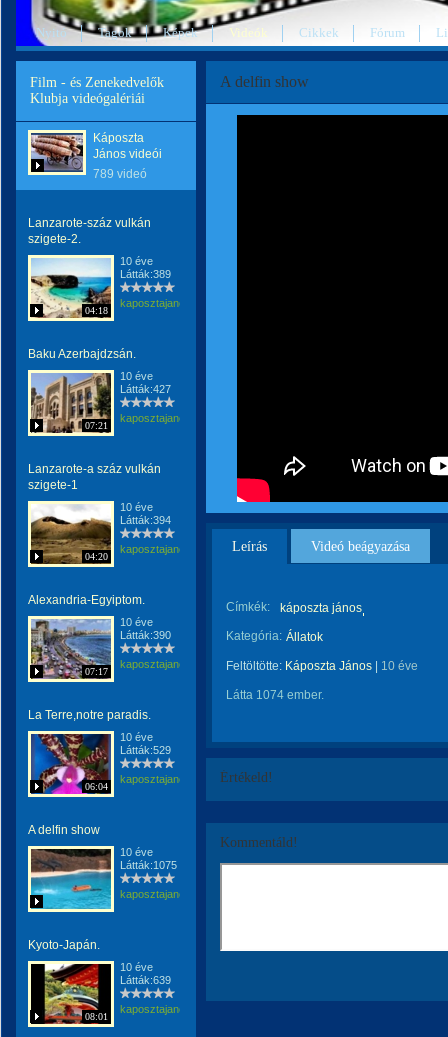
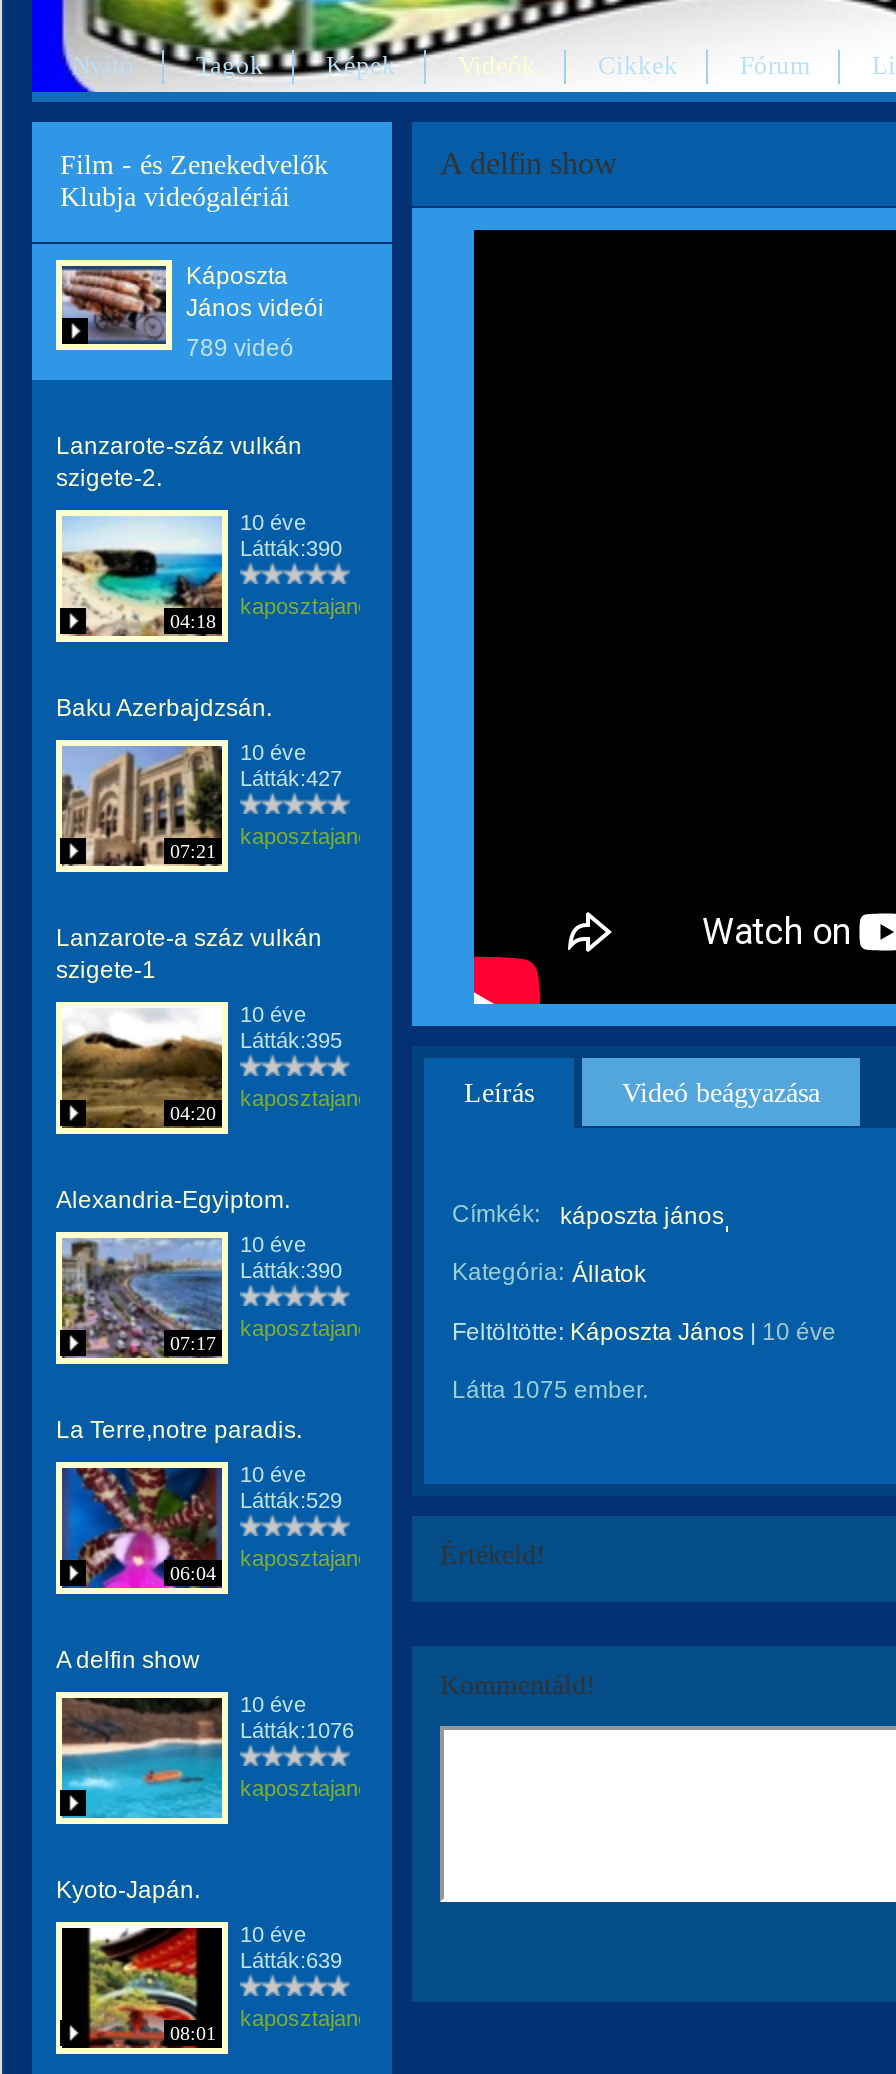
- Látták:389
+ Látták:390

- Látták:394
+ Látták:395

- Látta 1074 ember.
+ Látta 1075 ember.

- Látták:1075
+ Látták:1076
